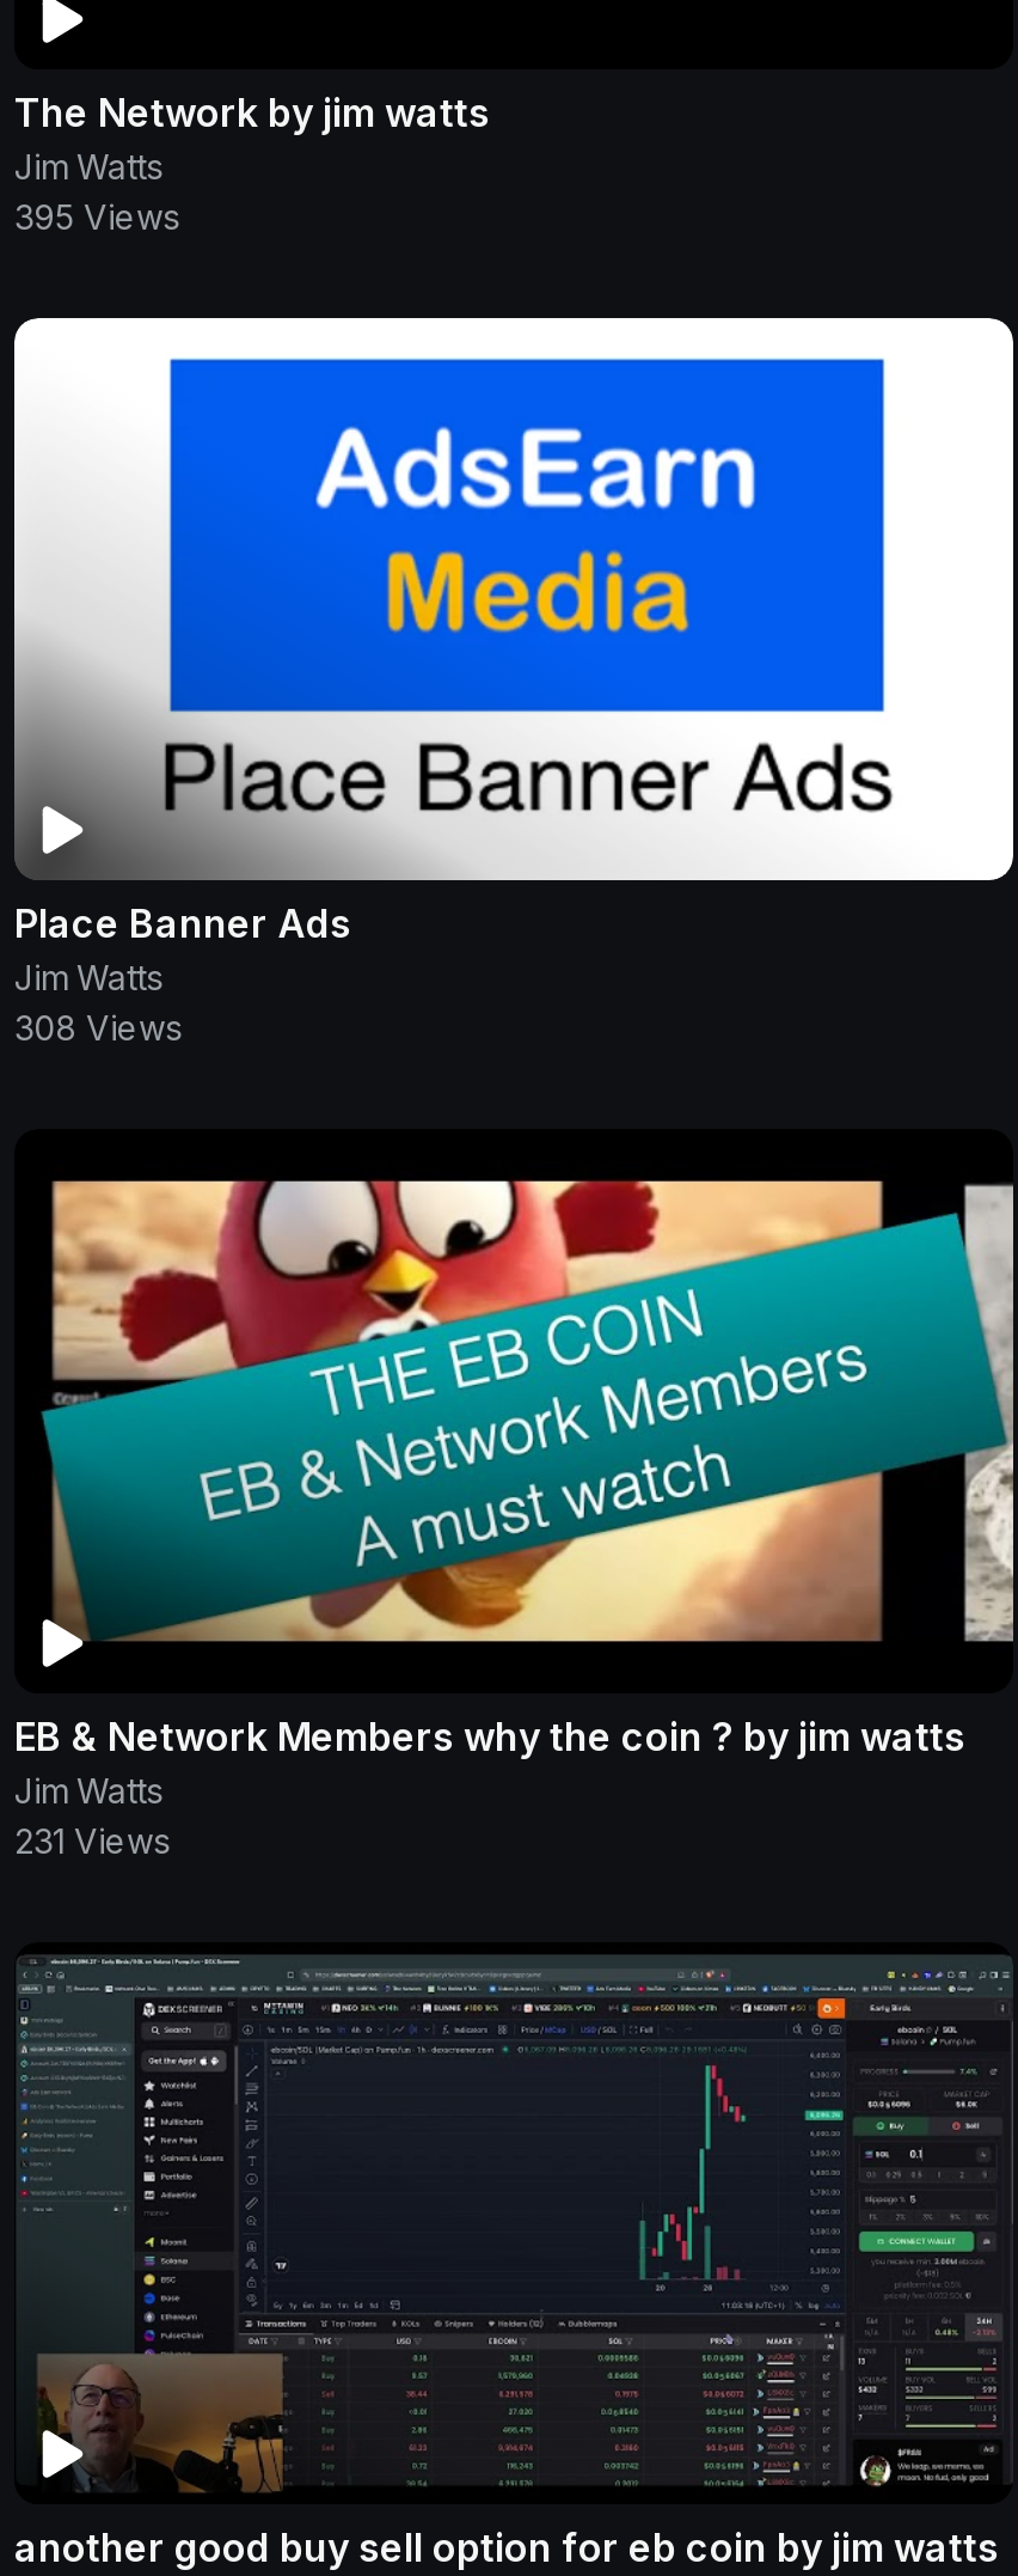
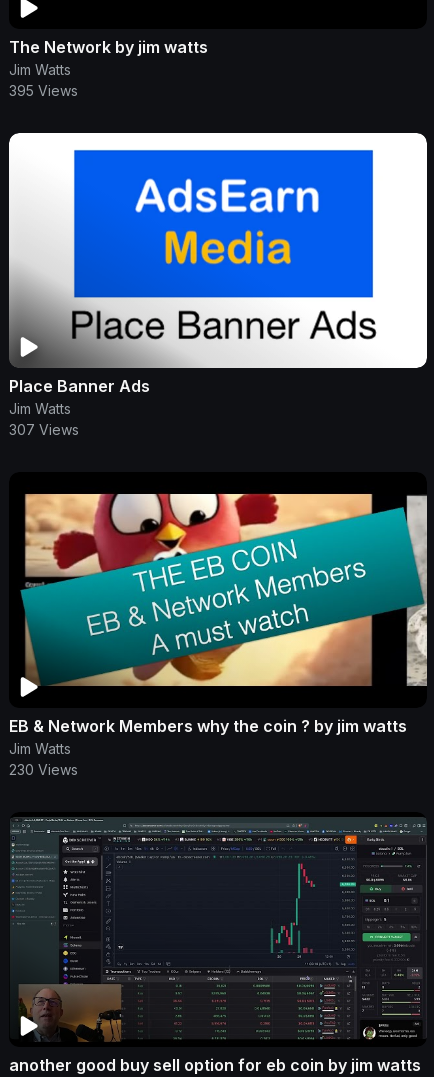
- 308 Views
+ 307 Views

- 231 Views
+ 230 Views
